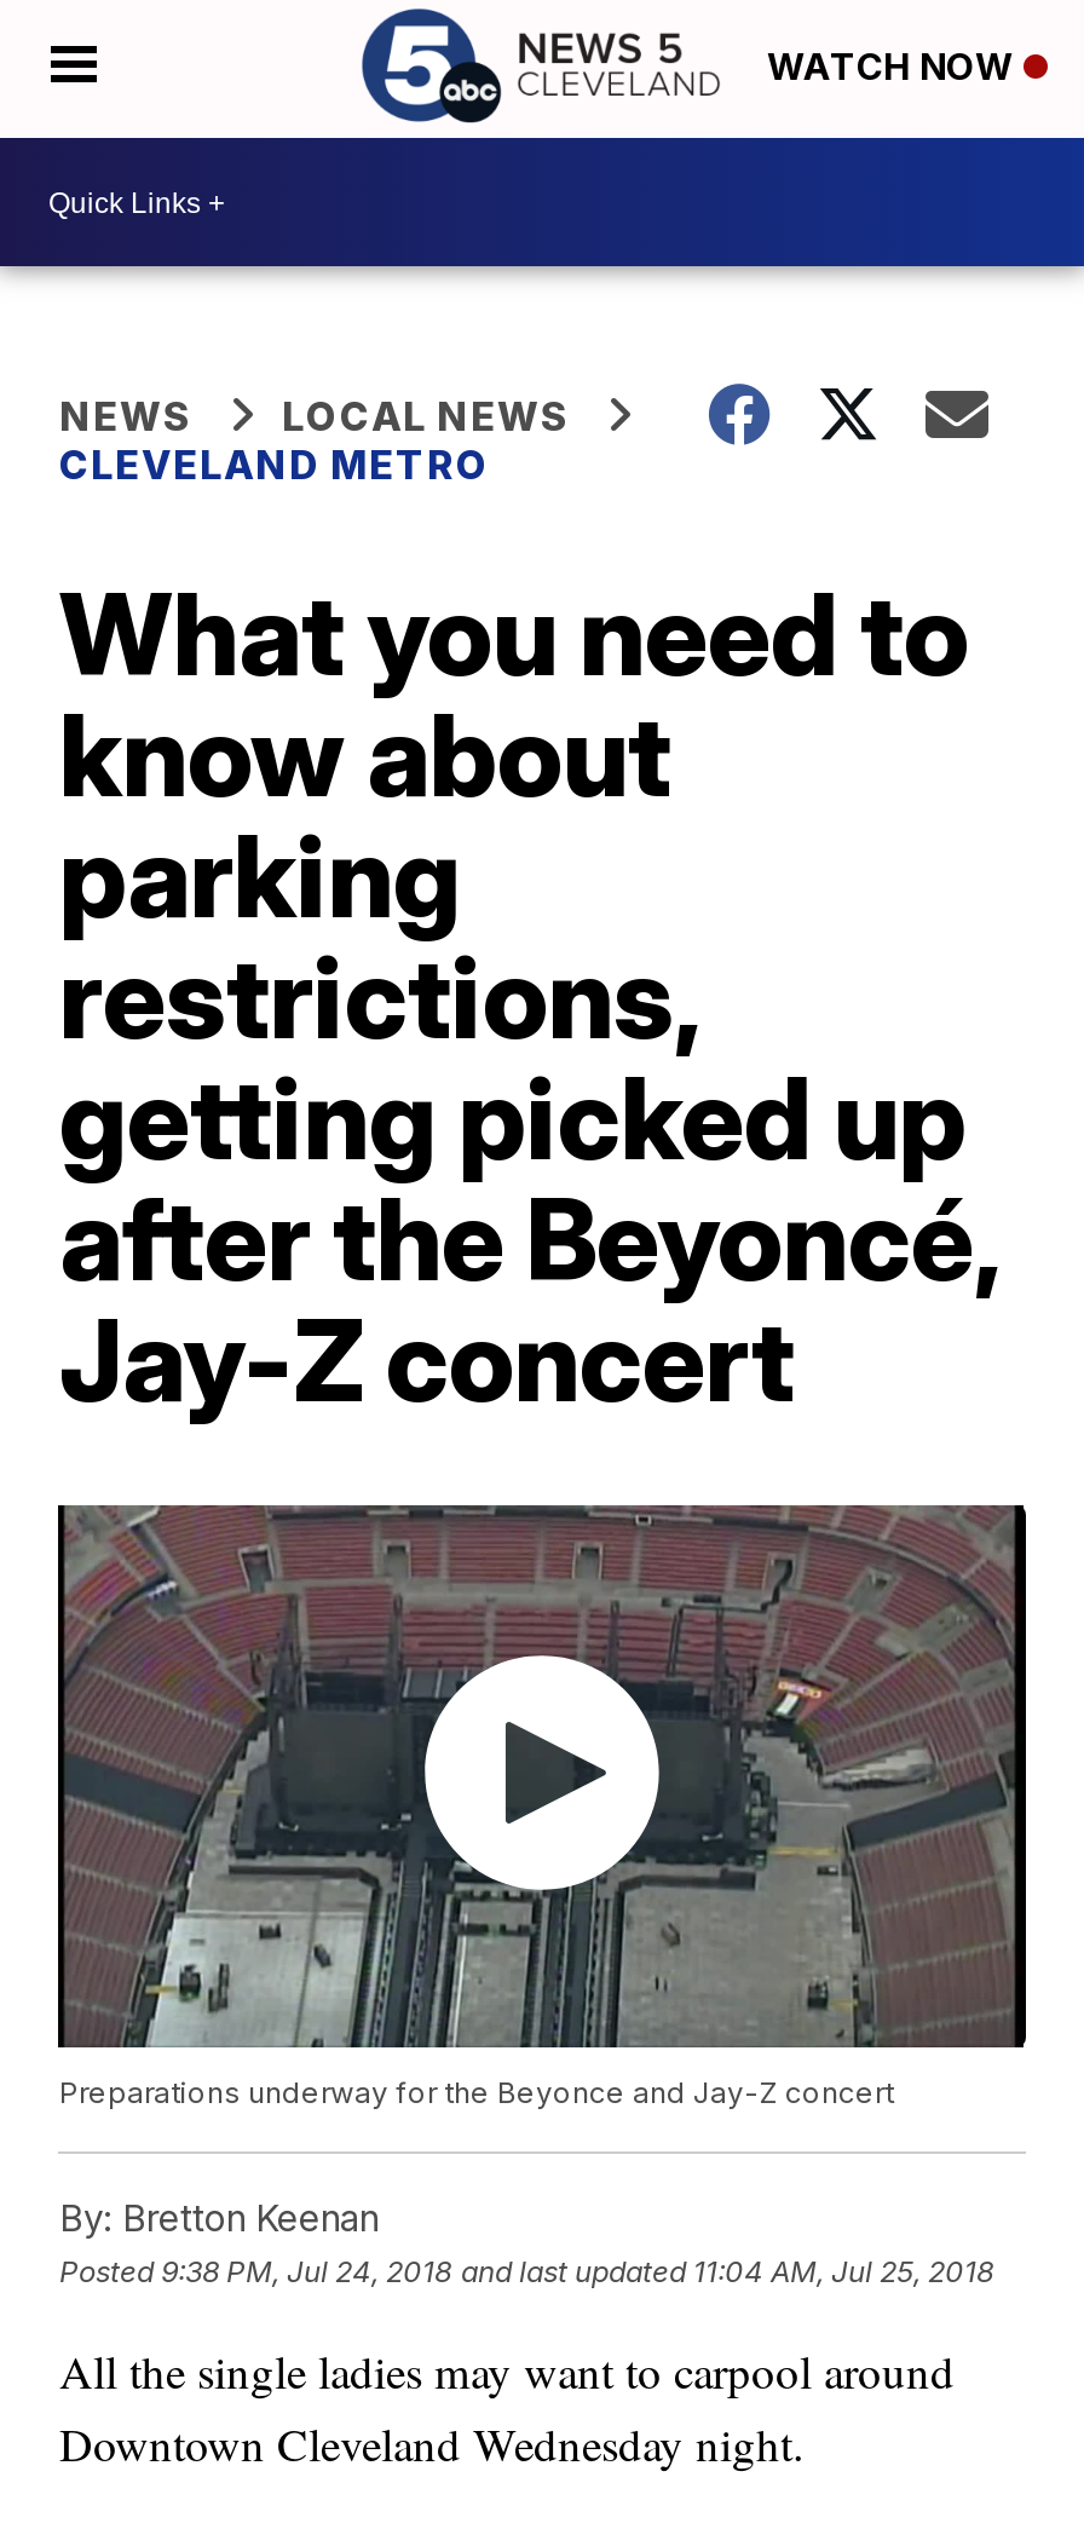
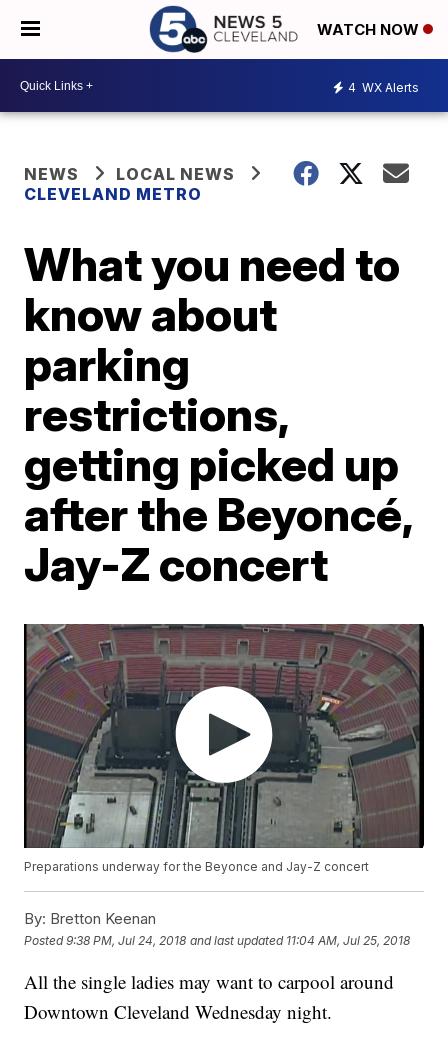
+ 4 WX Alerts
